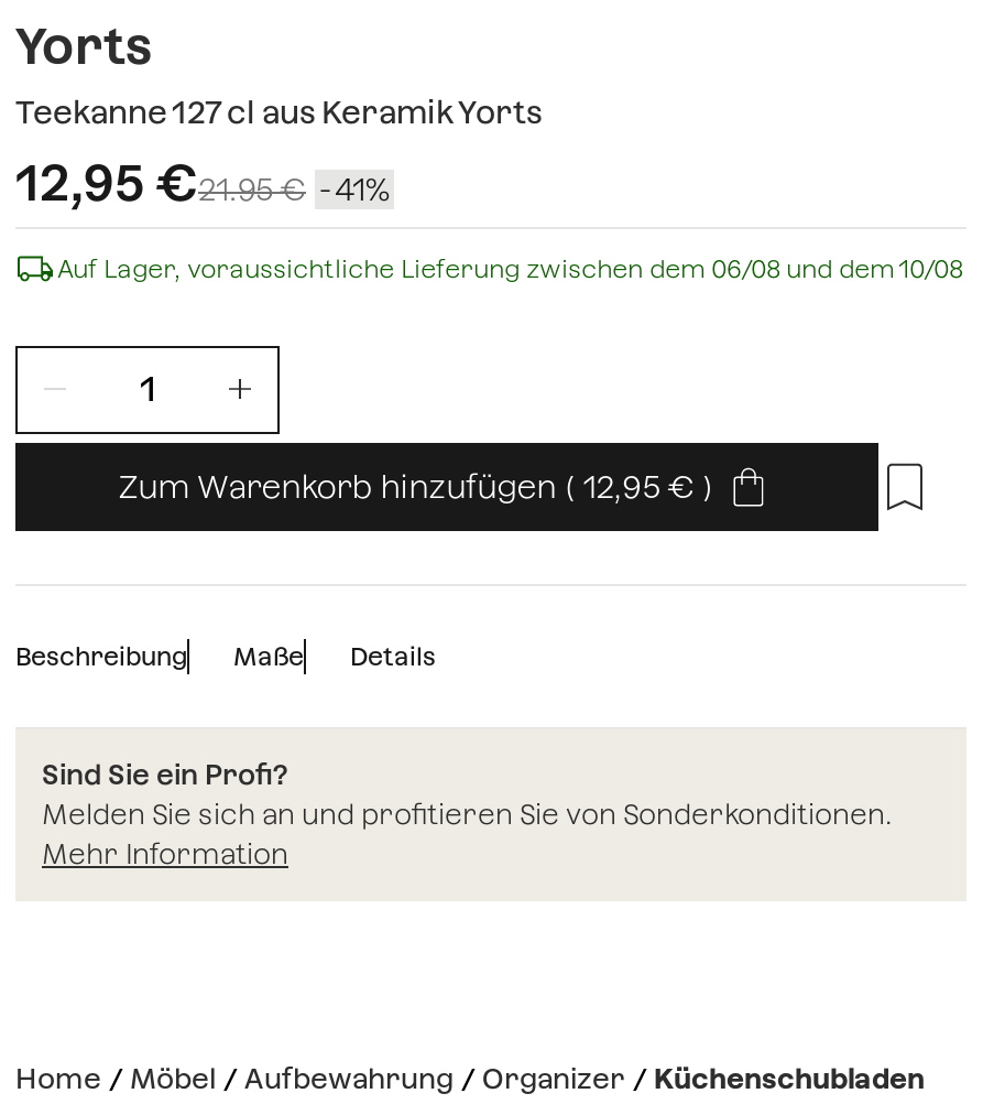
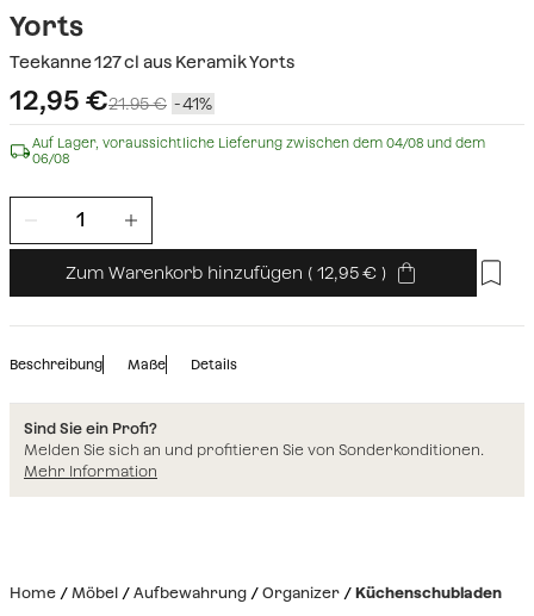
- Auf Lager, voraussichtliche Lieferung zwischen dem 06/08 und dem 10/08
+ Auf Lager, voraussichtliche Lieferung zwischen dem 04/08 und dem
+ 06/08
